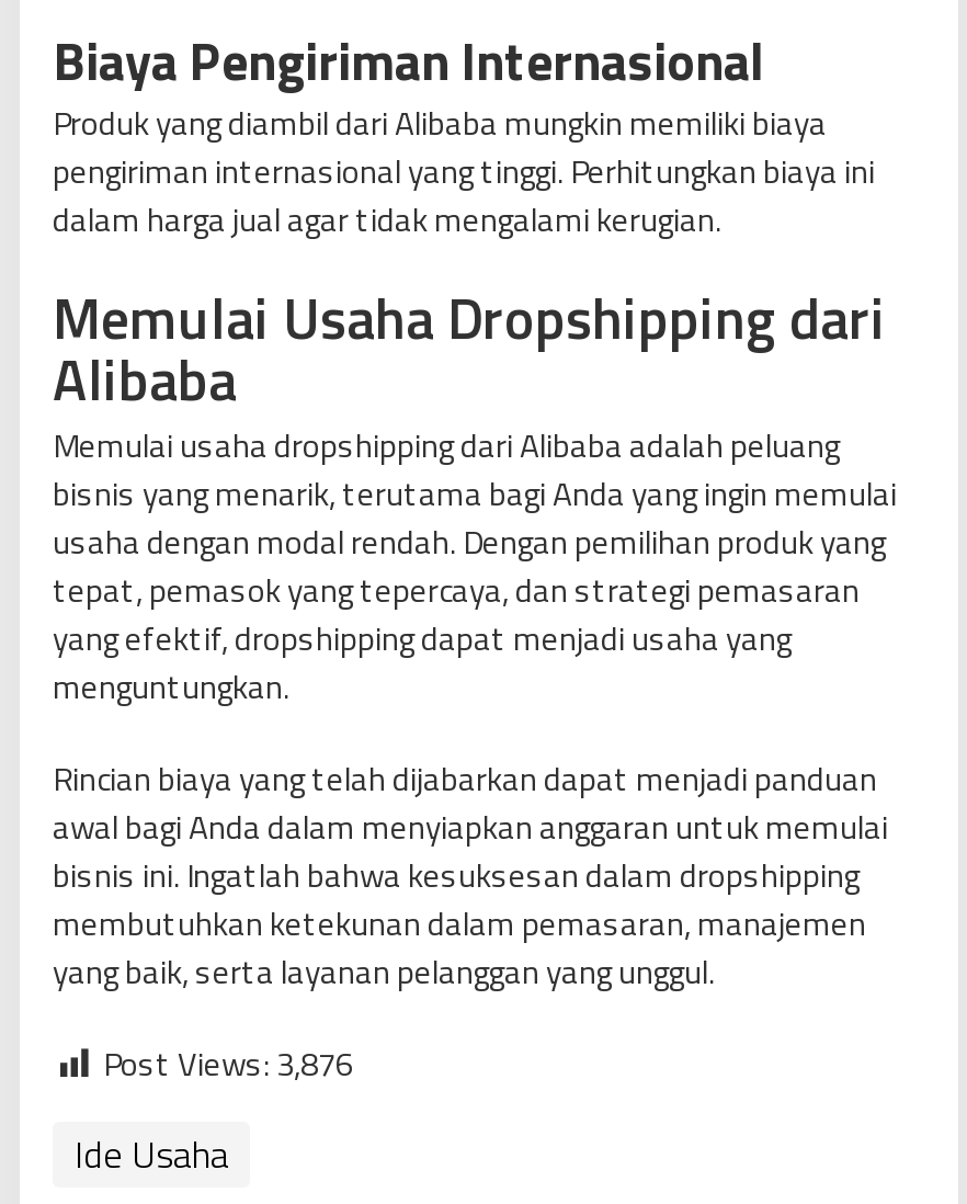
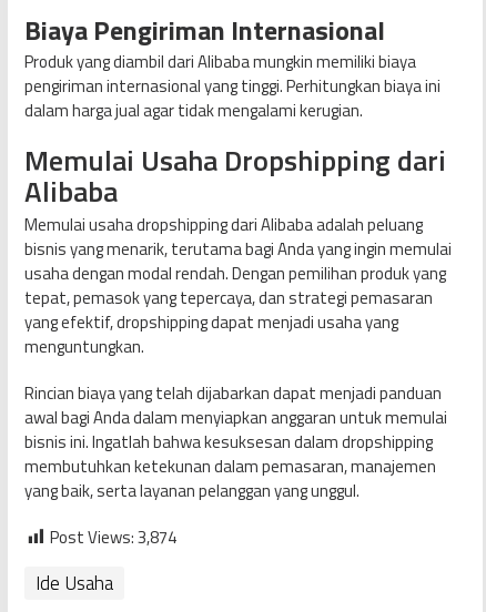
- Post Views: 3,876
+ Post Views: 3,874
